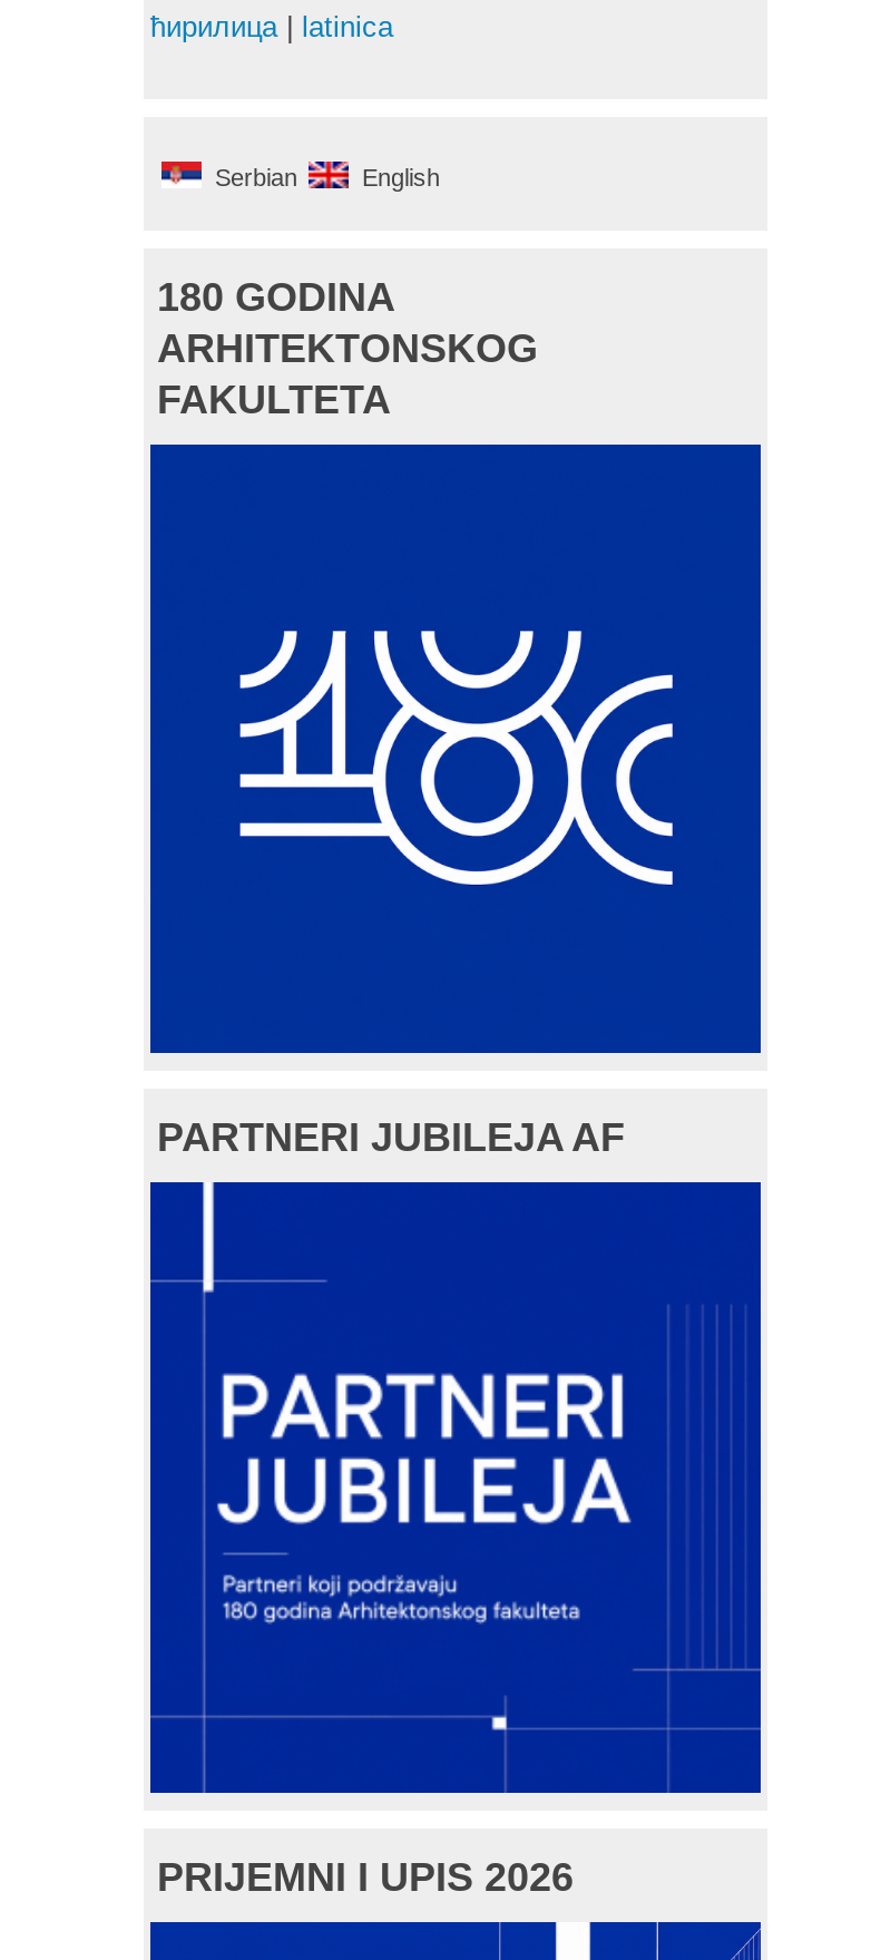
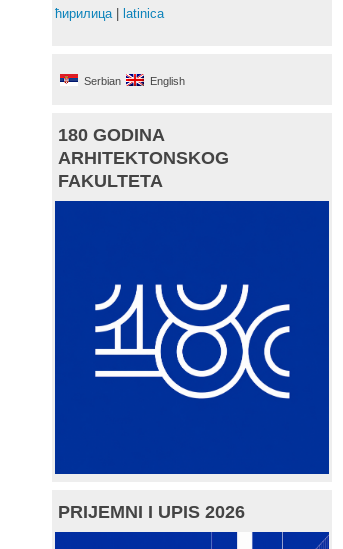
- PARTNERI JUBILEJA AF

- [image]
